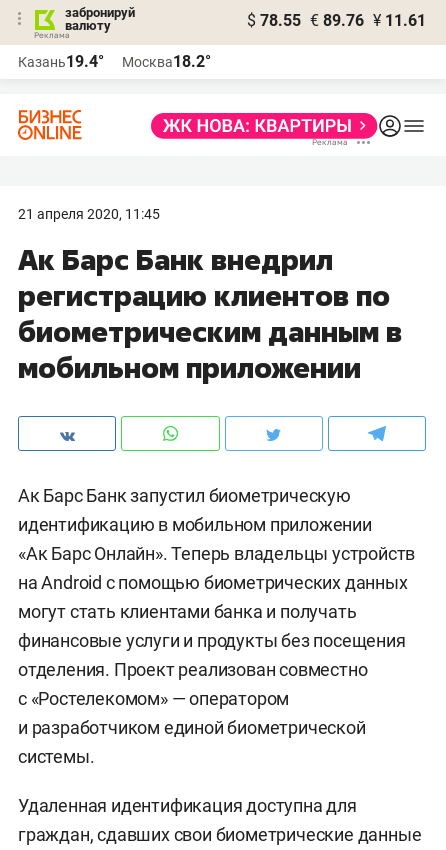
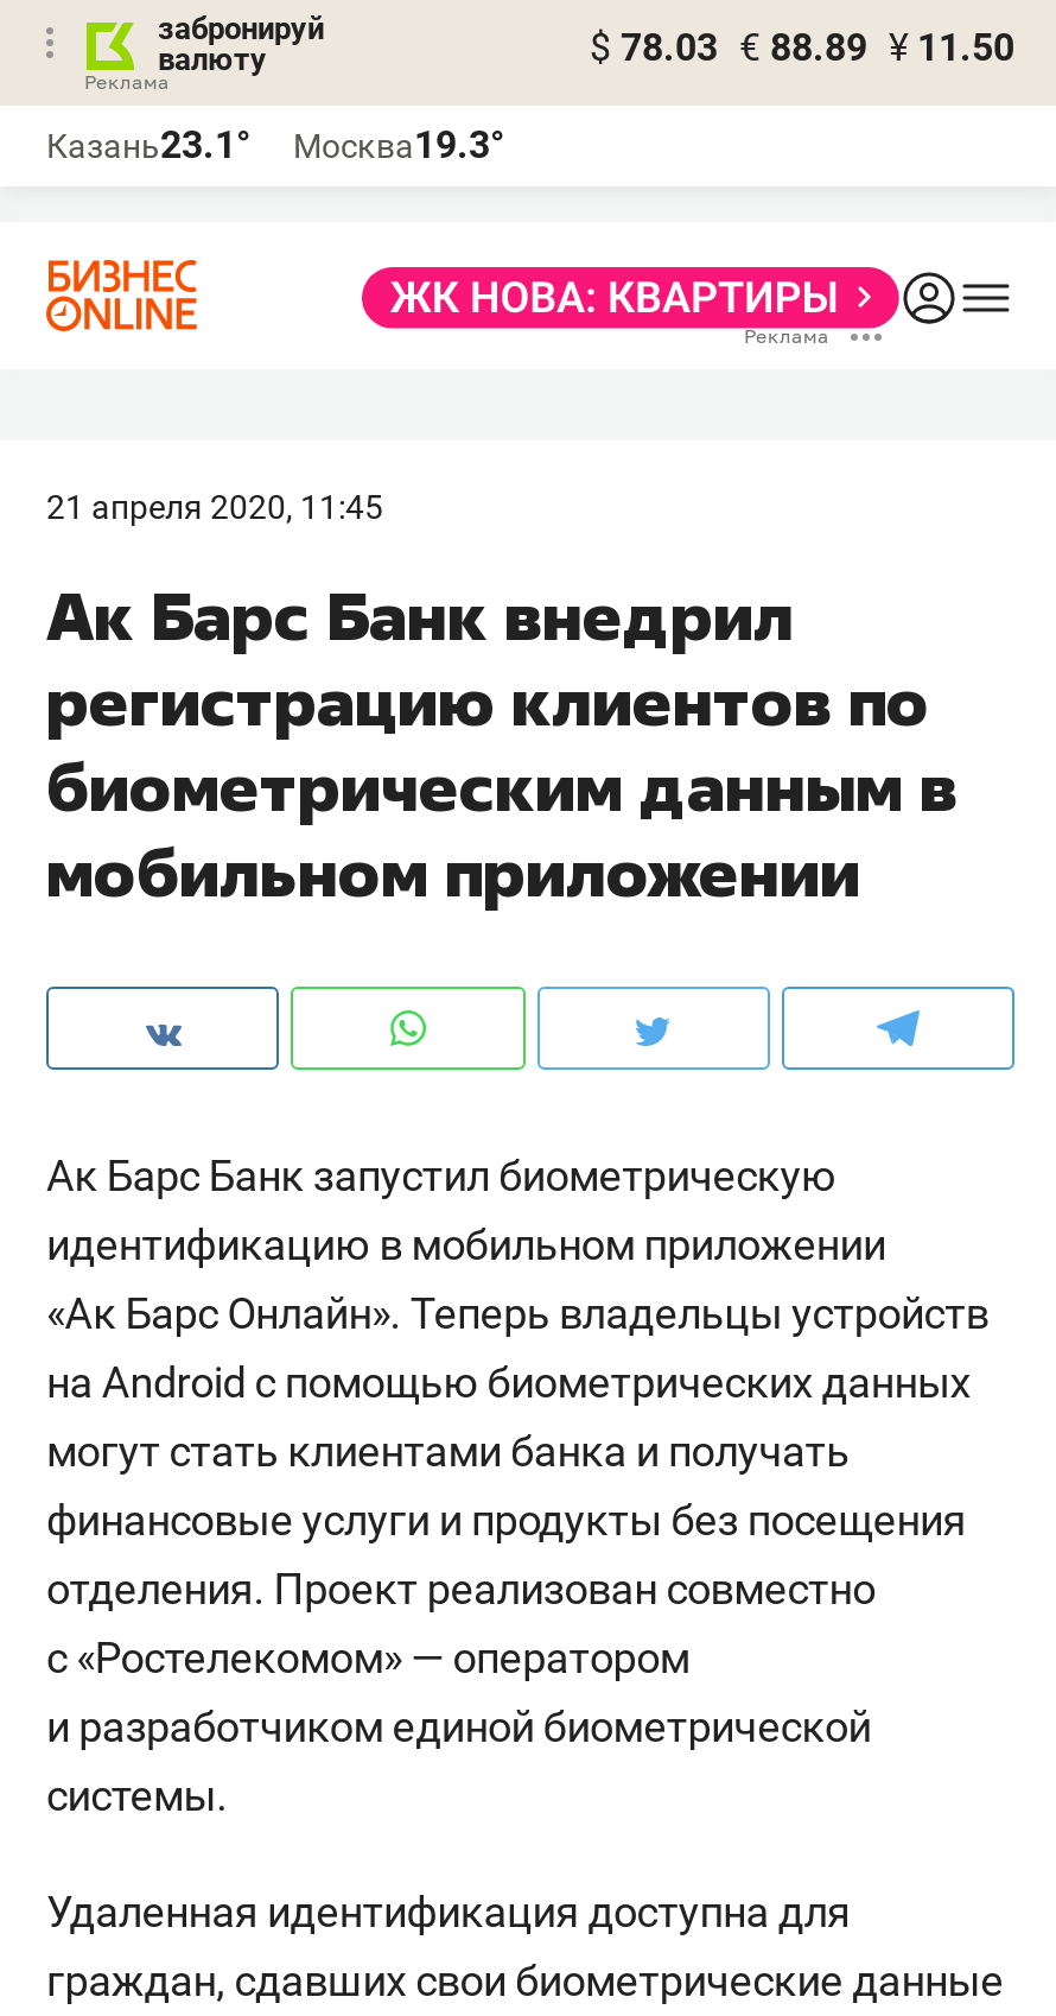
- $ 78.55 € 89.76 ¥ 11.61
+ $ 78.03 € 88.89 ¥ 11.50

- Казань19.4°
+ Казань23.1°

- Москва18.2°
+ Москва19.3°
